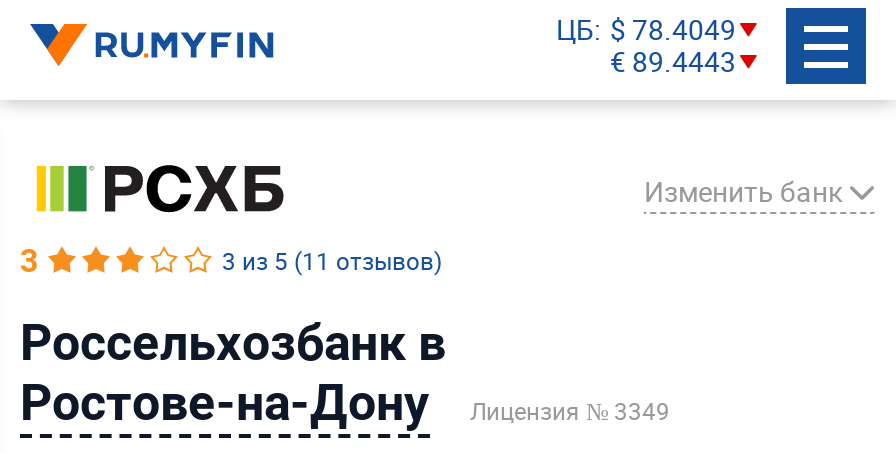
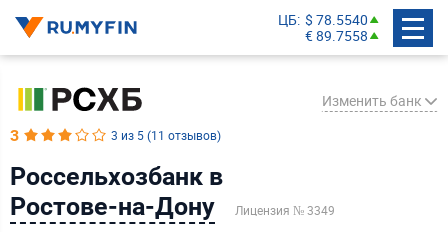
- ЦБ $ 78.4049
+ ЦБ $ 78.5540

- € 89.4443
+ € 89.7558
